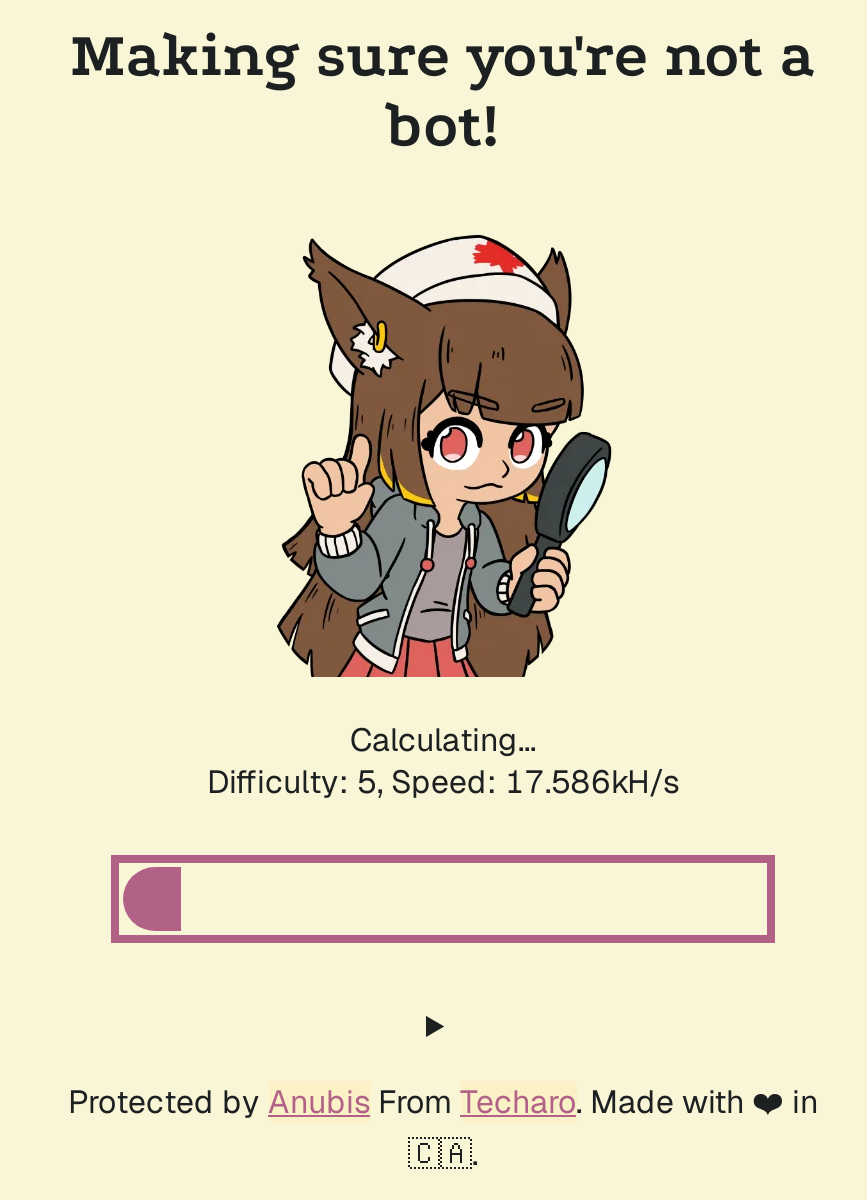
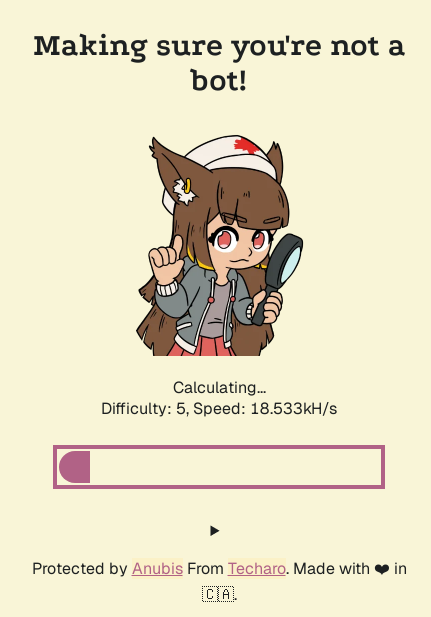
- Difficulty: 5, Speed: 17.586kH/s
+ Difficulty: 5, Speed: 18.533kH/s
